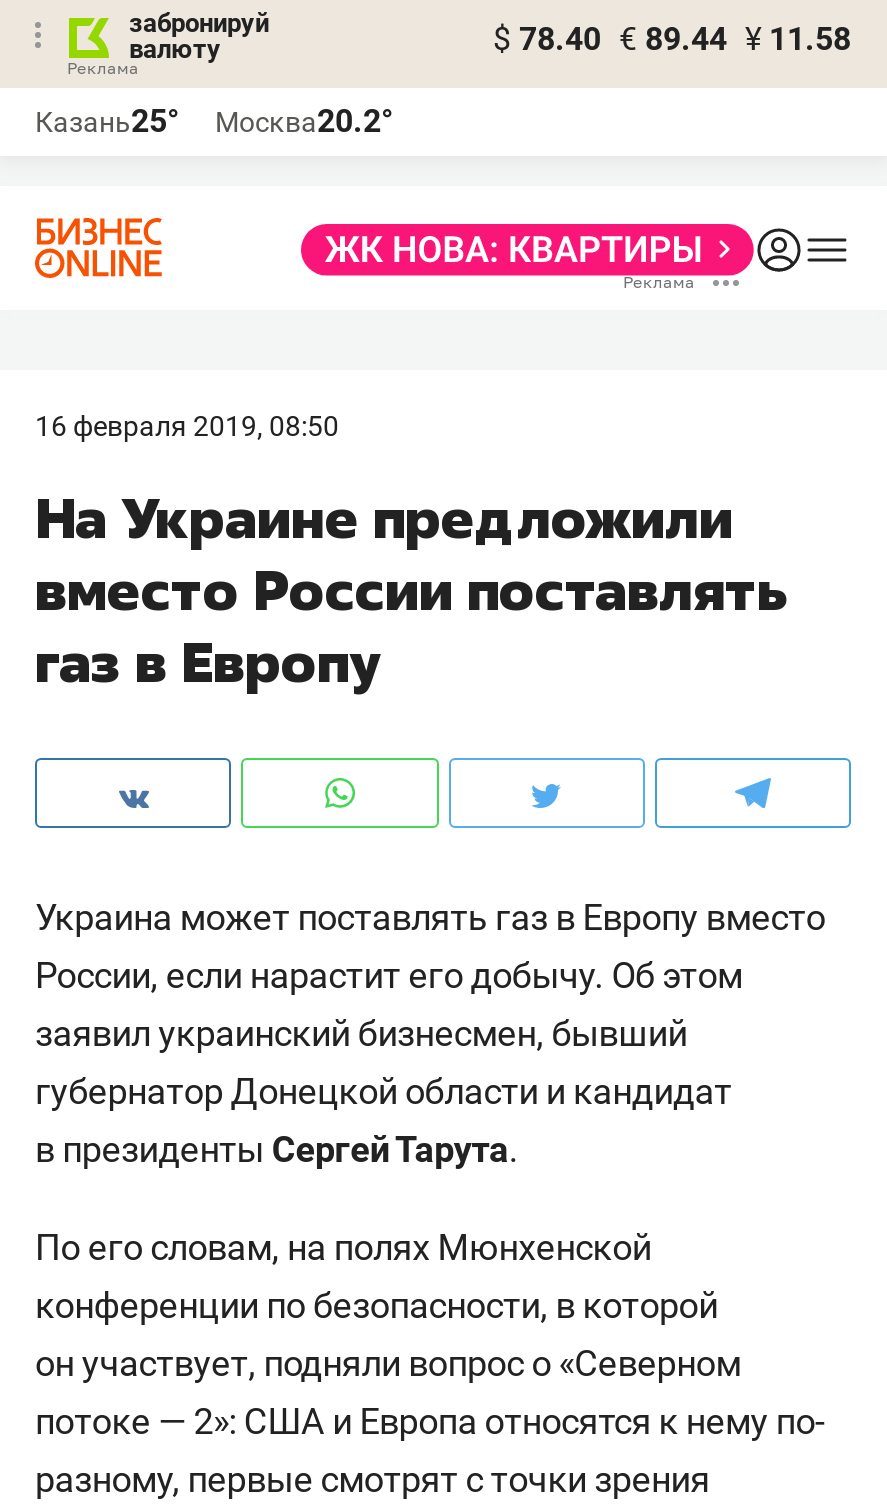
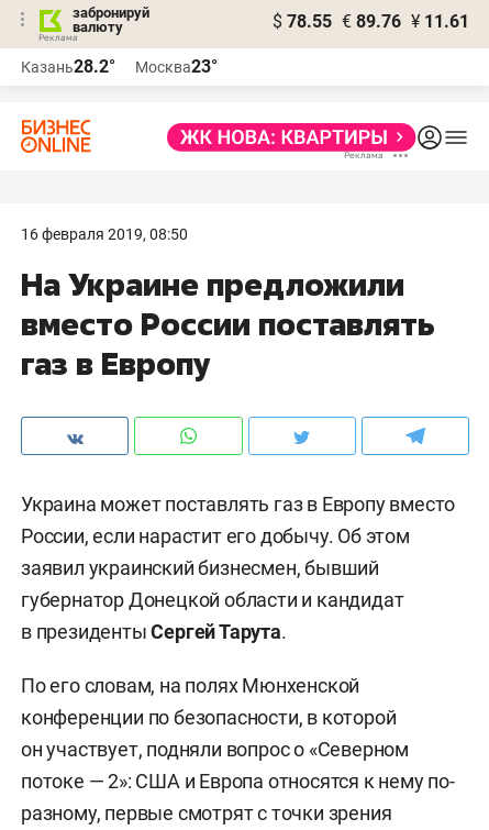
- $ 78.40 € 89.44 ¥ 11.58
+ $ 78.55 € 89.76 ¥ 11.61

- Казань25°
+ Казань28.2°

- Москва20.2°
+ Москва23°
